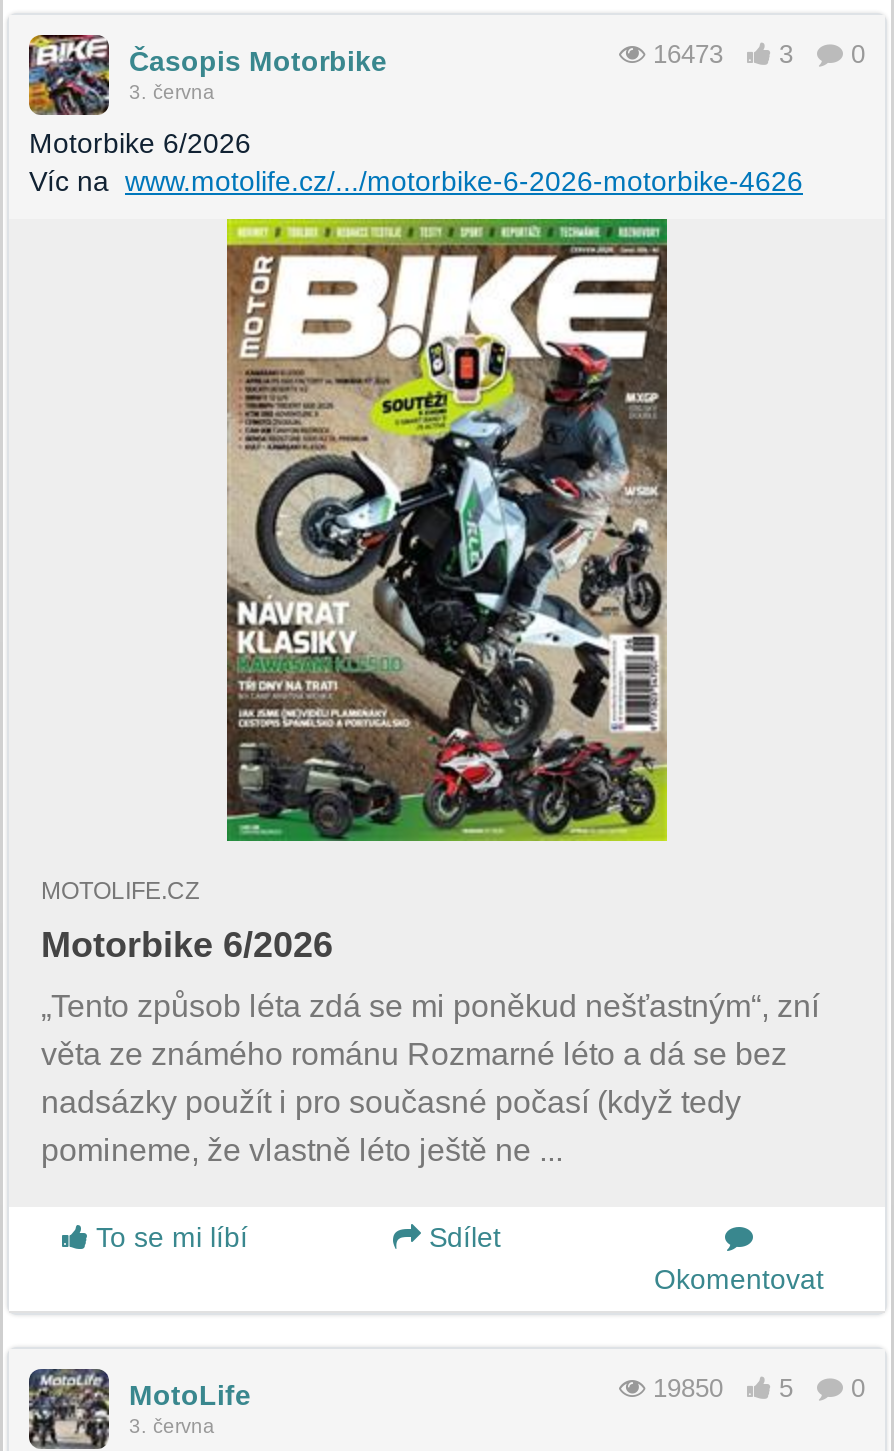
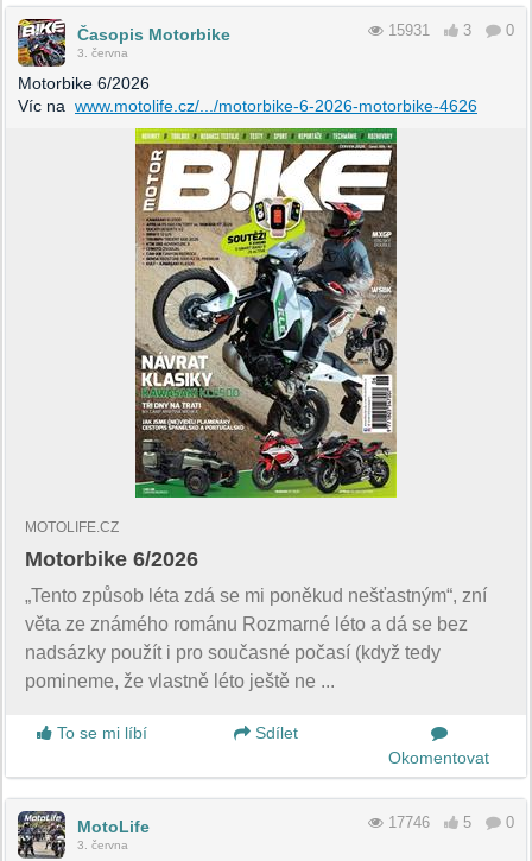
- 16473 3 0
+ 15931 3 0

- 19850 5 0
+ 17746 5 0
